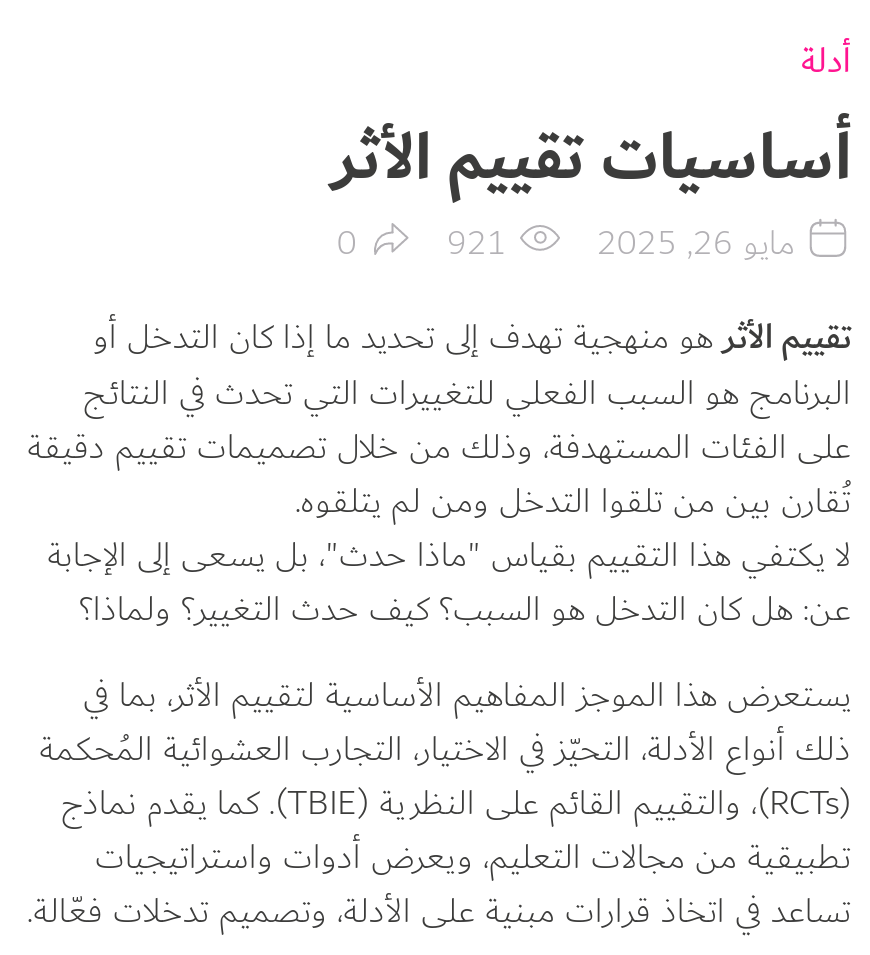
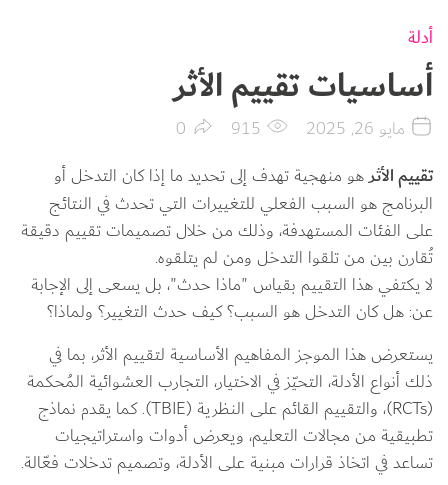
- 0 921
+ 0 915
